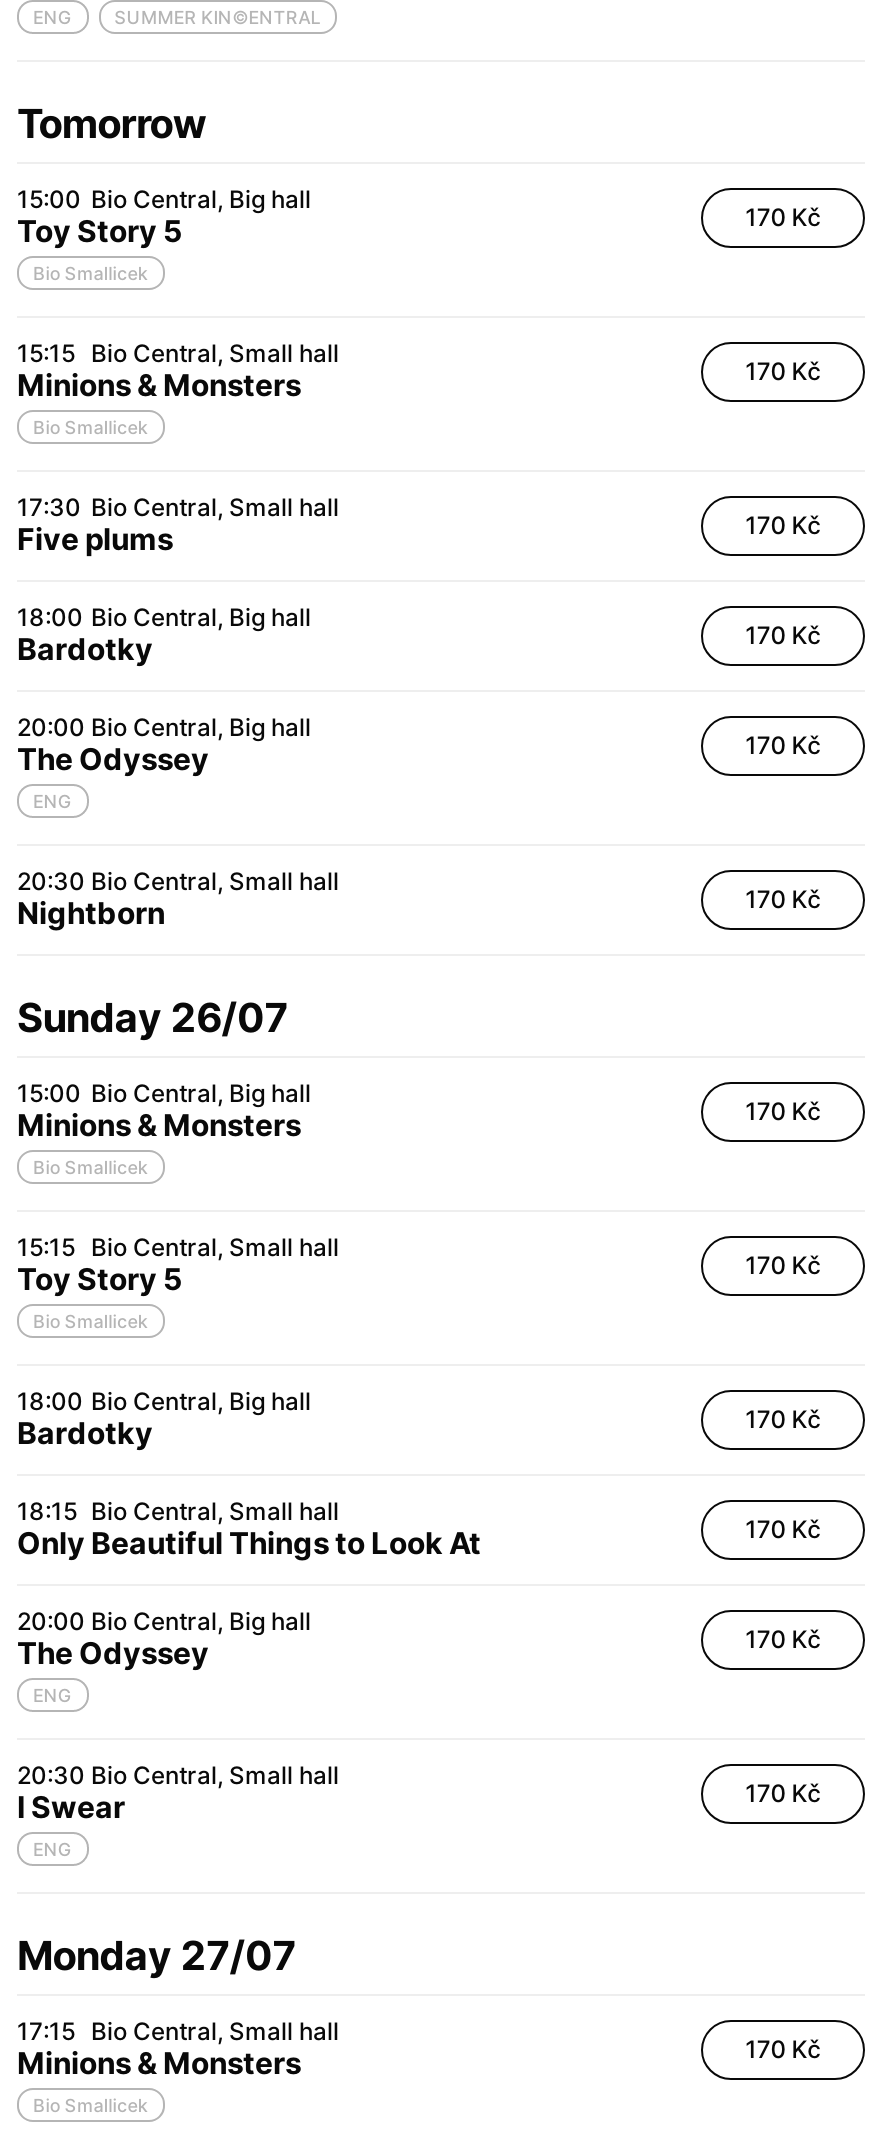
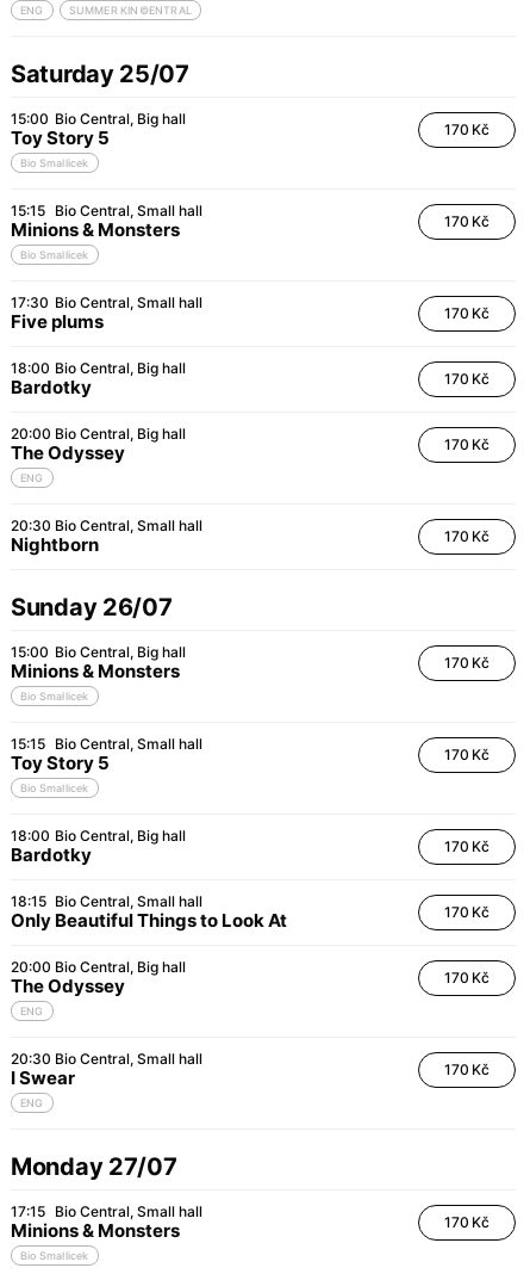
- Tomorrow
+ Saturday 25/07
